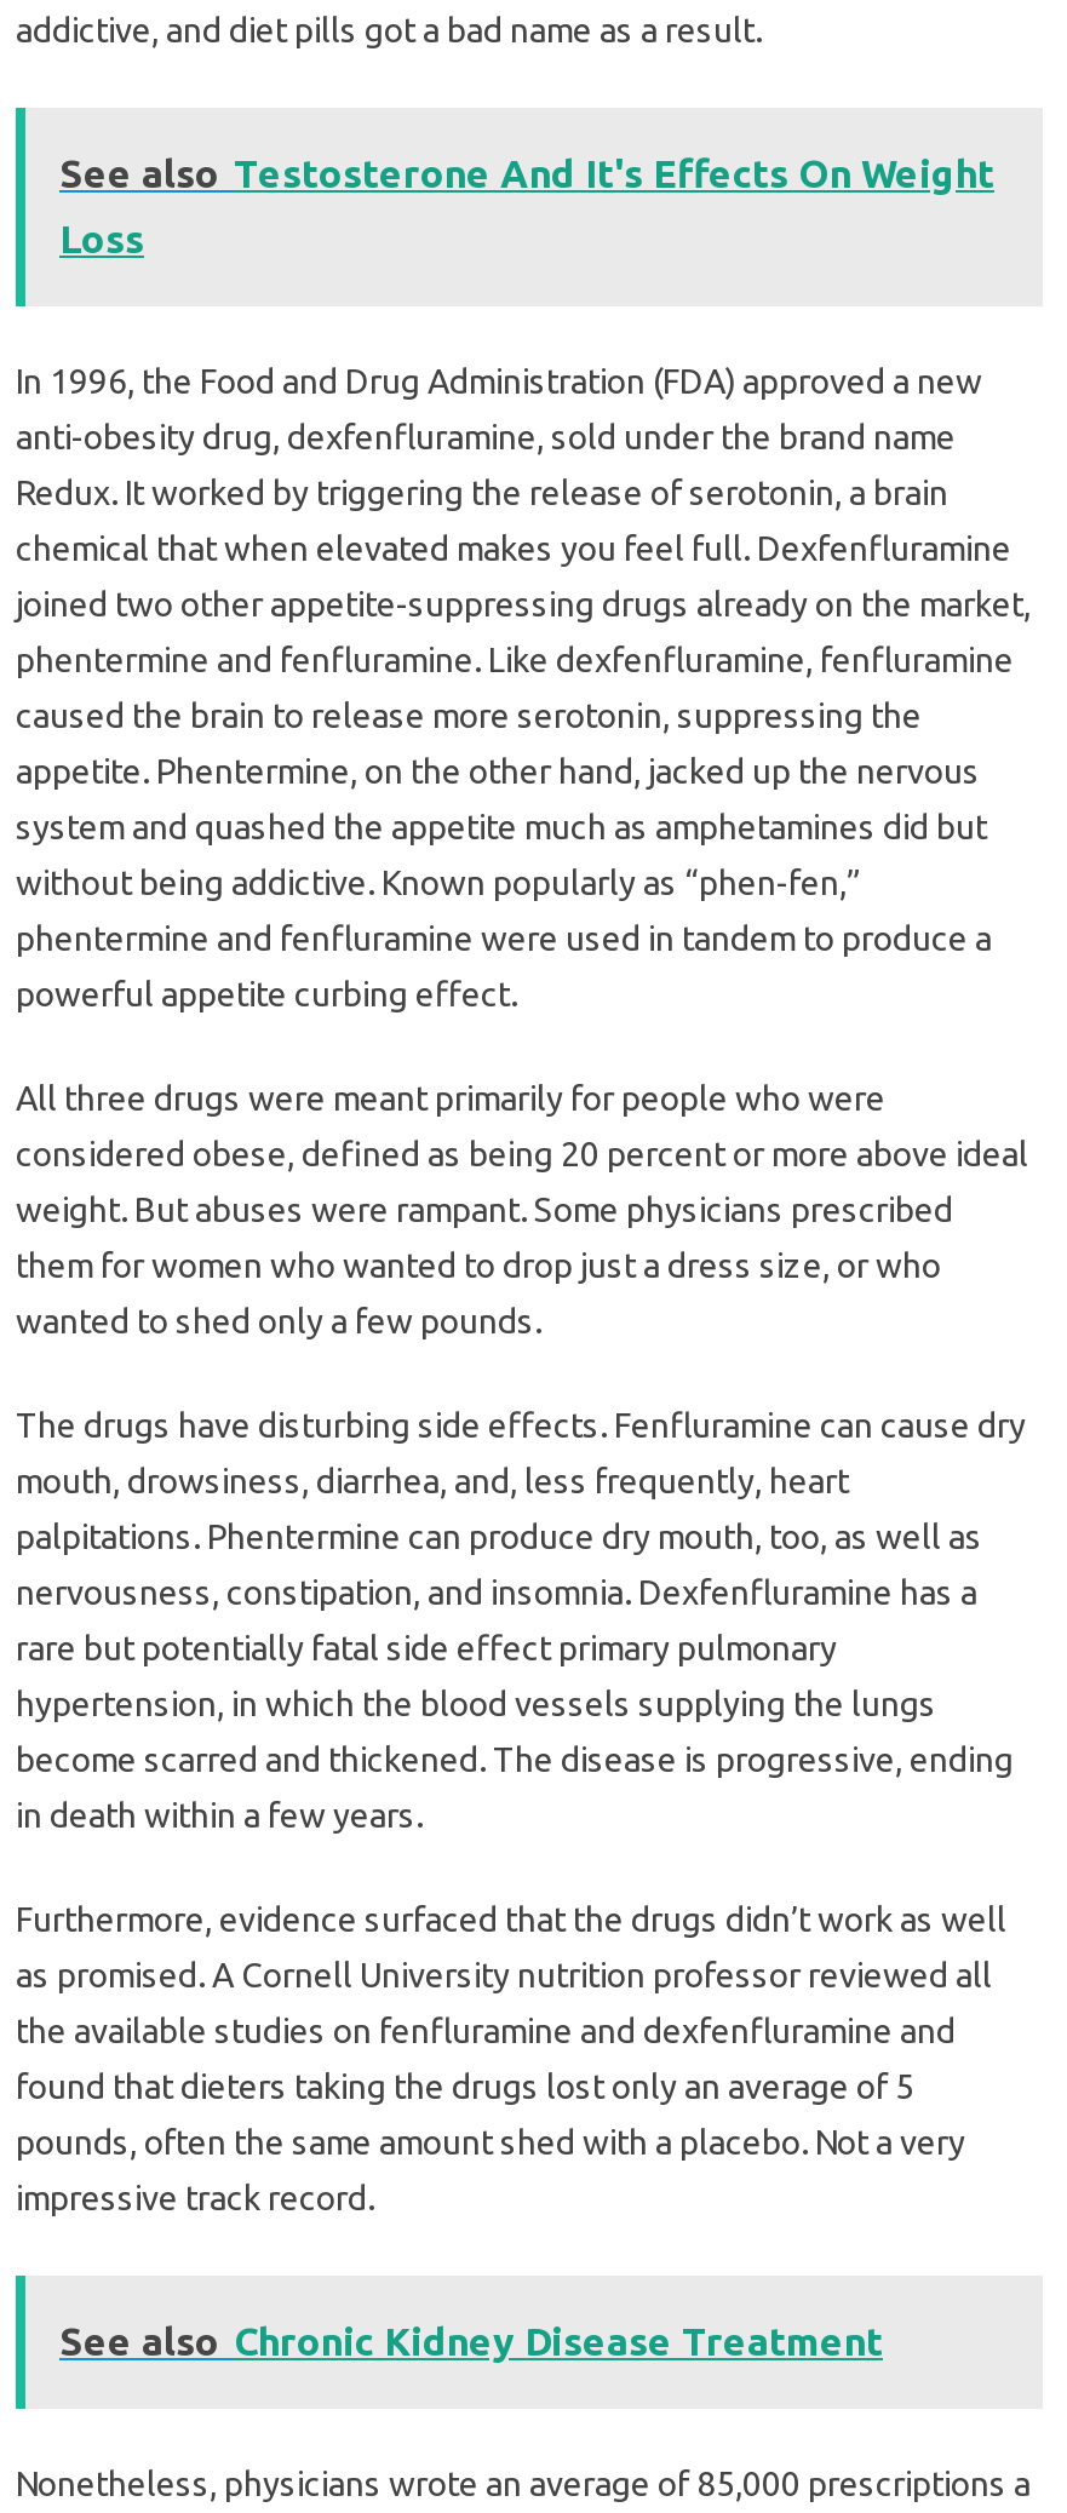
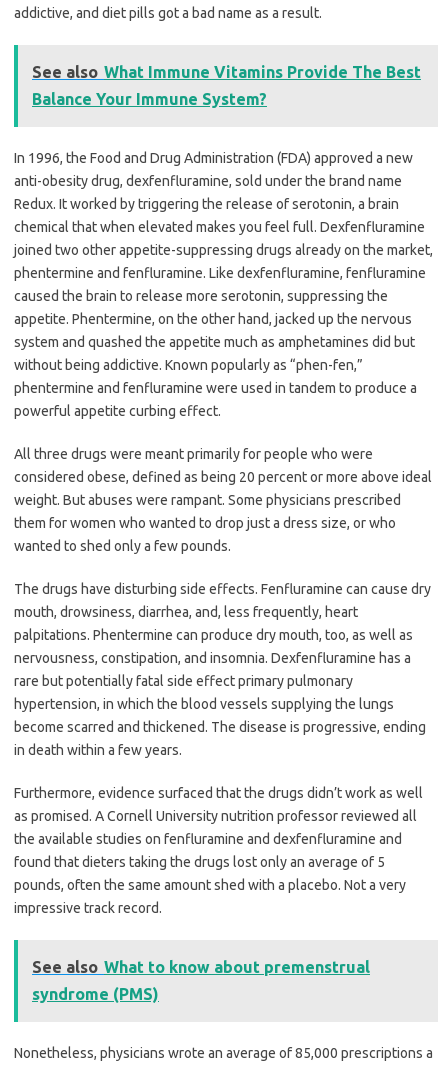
- See also Testosterone And It's Effects On Weight
+ See also What Immune Vitamins Provide The Best

- Loss
+ Balance Your Immune System?

- See also Chronic Kidney Disease Treatment
+ See also What to know about premenstrual
+ syndrome (PMS)
